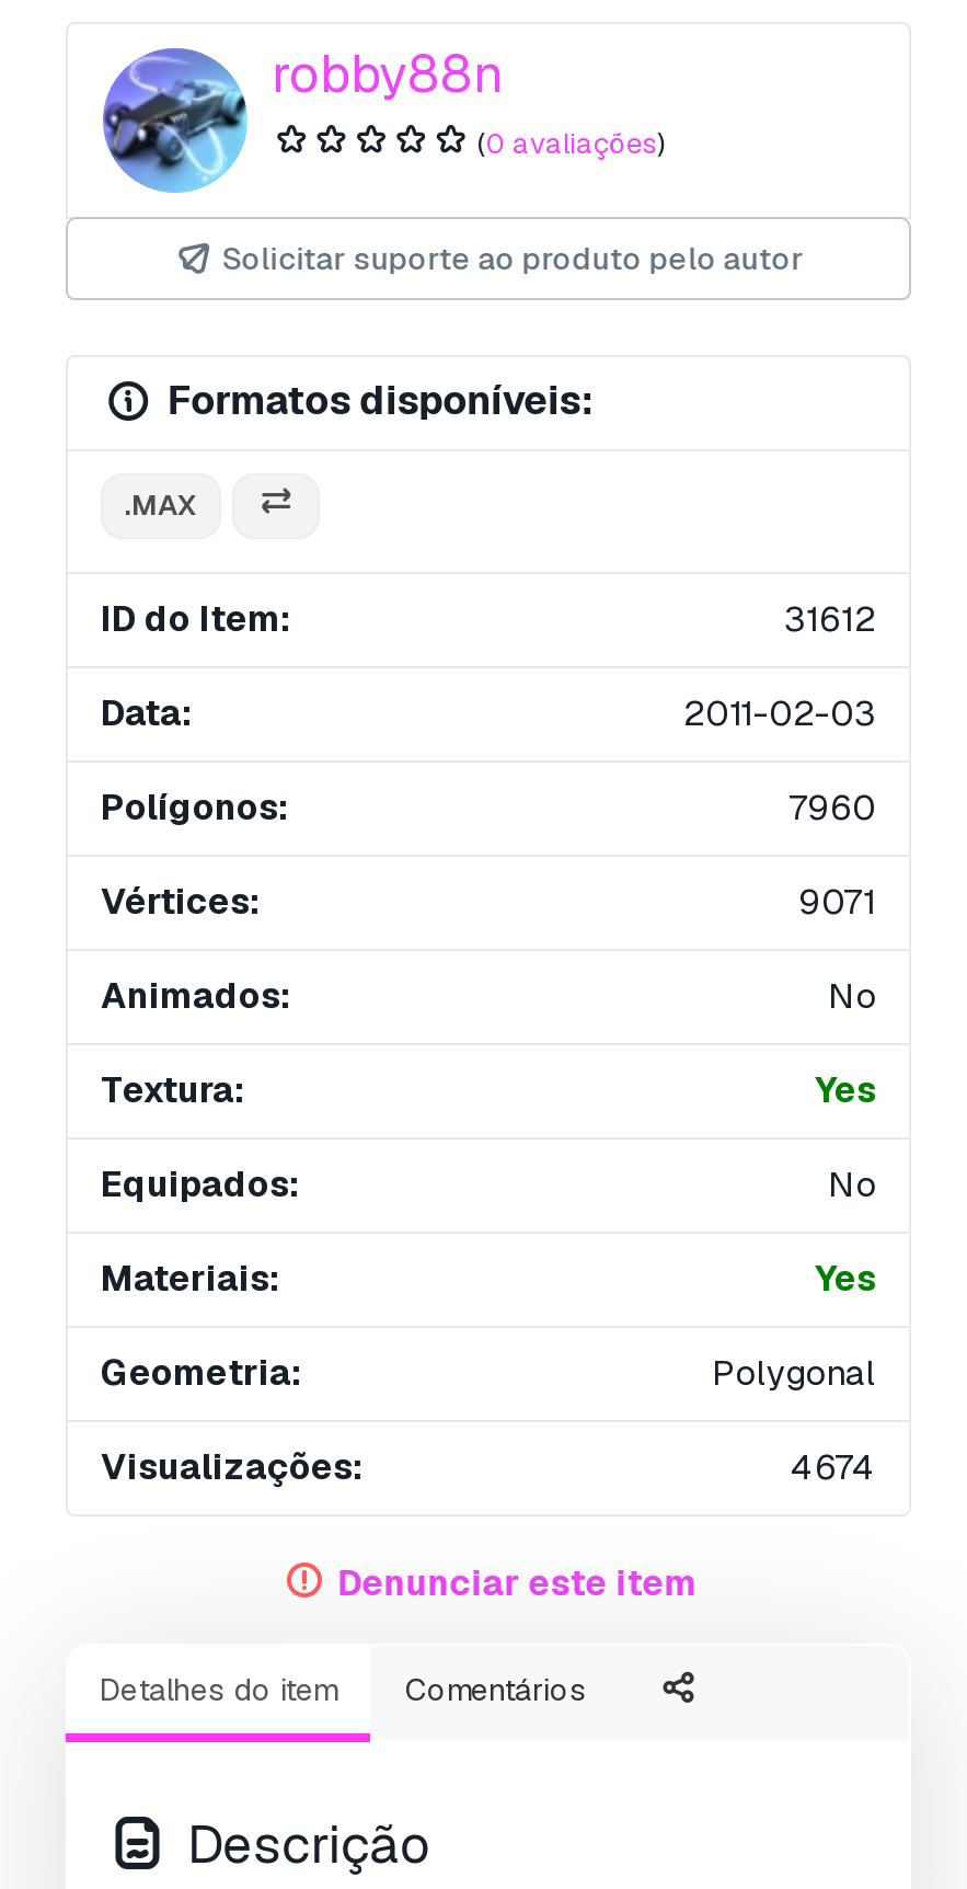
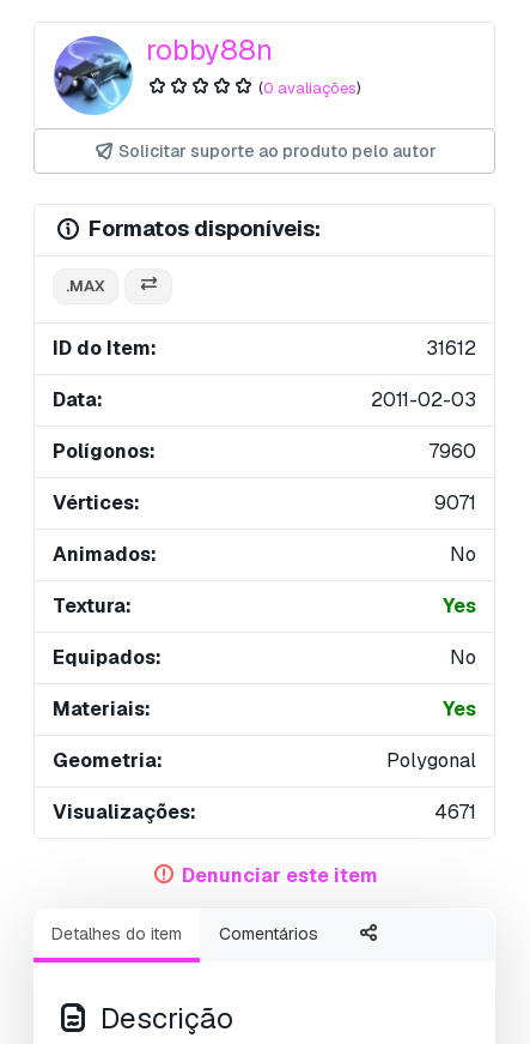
- 4674
+ 4671
